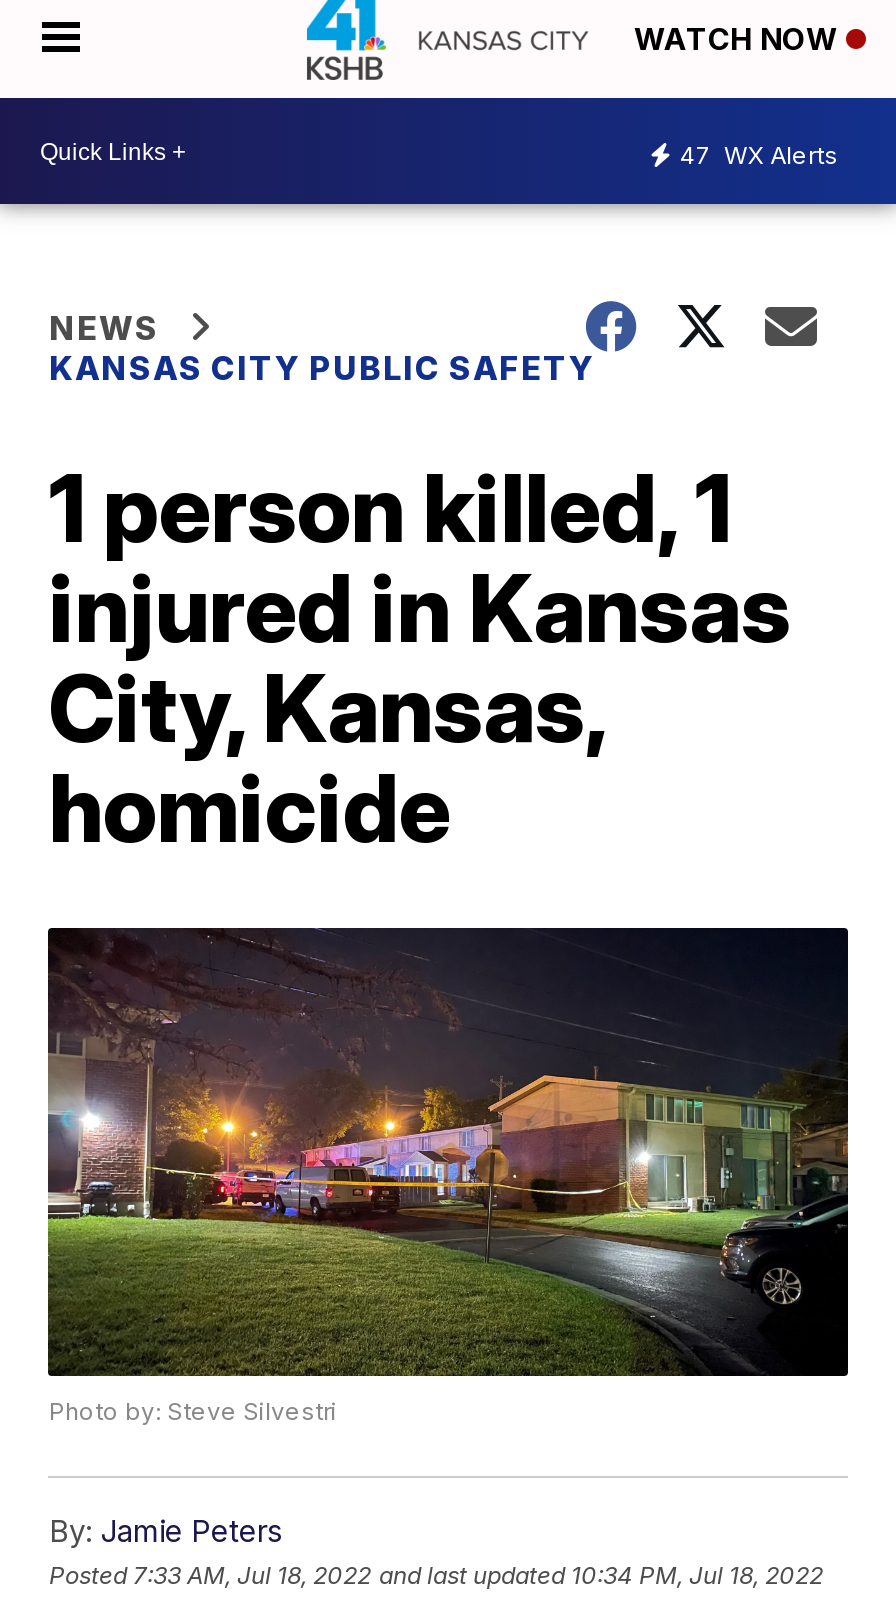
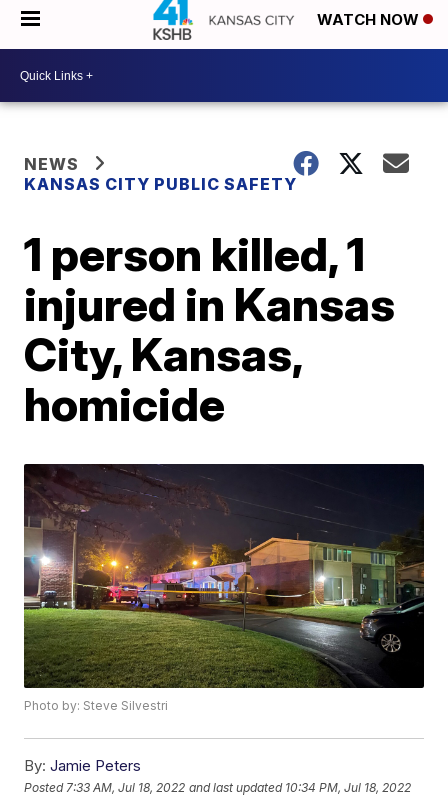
- 47 WX Alerts
